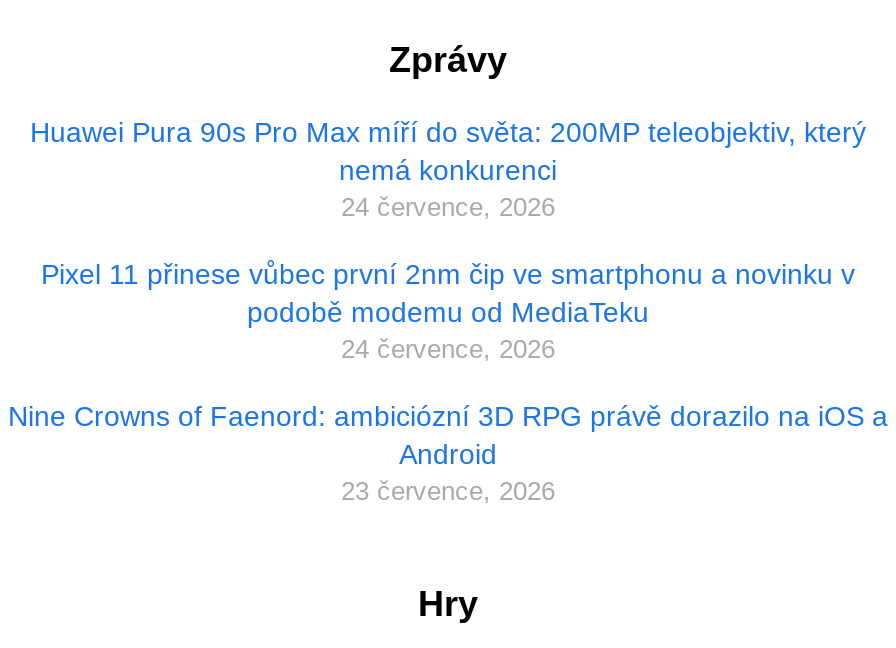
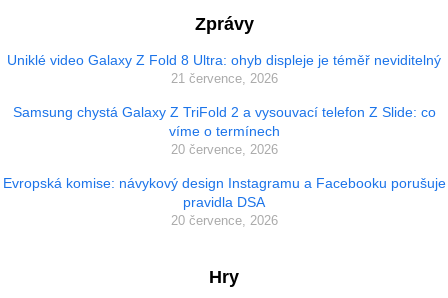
- Huawei Pura 90s Pro Max míří do světa: 200MP teleobjektiv, který
- nemá konkurenci
- 24 července, 2026
+ Uniklé video Galaxy Z Fold 8 Ultra: ohyb displeje je téměř neviditelný
+ 21 července, 2026

- Pixel 11 přinese vůbec první 2nm čip ve smartphonu a novinku v
- podobě modemu od MediaTeku
- 24 července, 2026
+ Samsung chystá Galaxy Z TriFold 2 a vysouvací telefon Z Slide: co
+ víme o termínech
+ 20 července, 2026

- Nine Crowns of Faenord: ambiciózní 3D RPG právě dorazilo na iOS a
- Android
- 23 července, 2026
+ Evropská komise: návykový design Instagramu a Facebooku porušuje
+ pravidla DSA
+ 20 července, 2026
